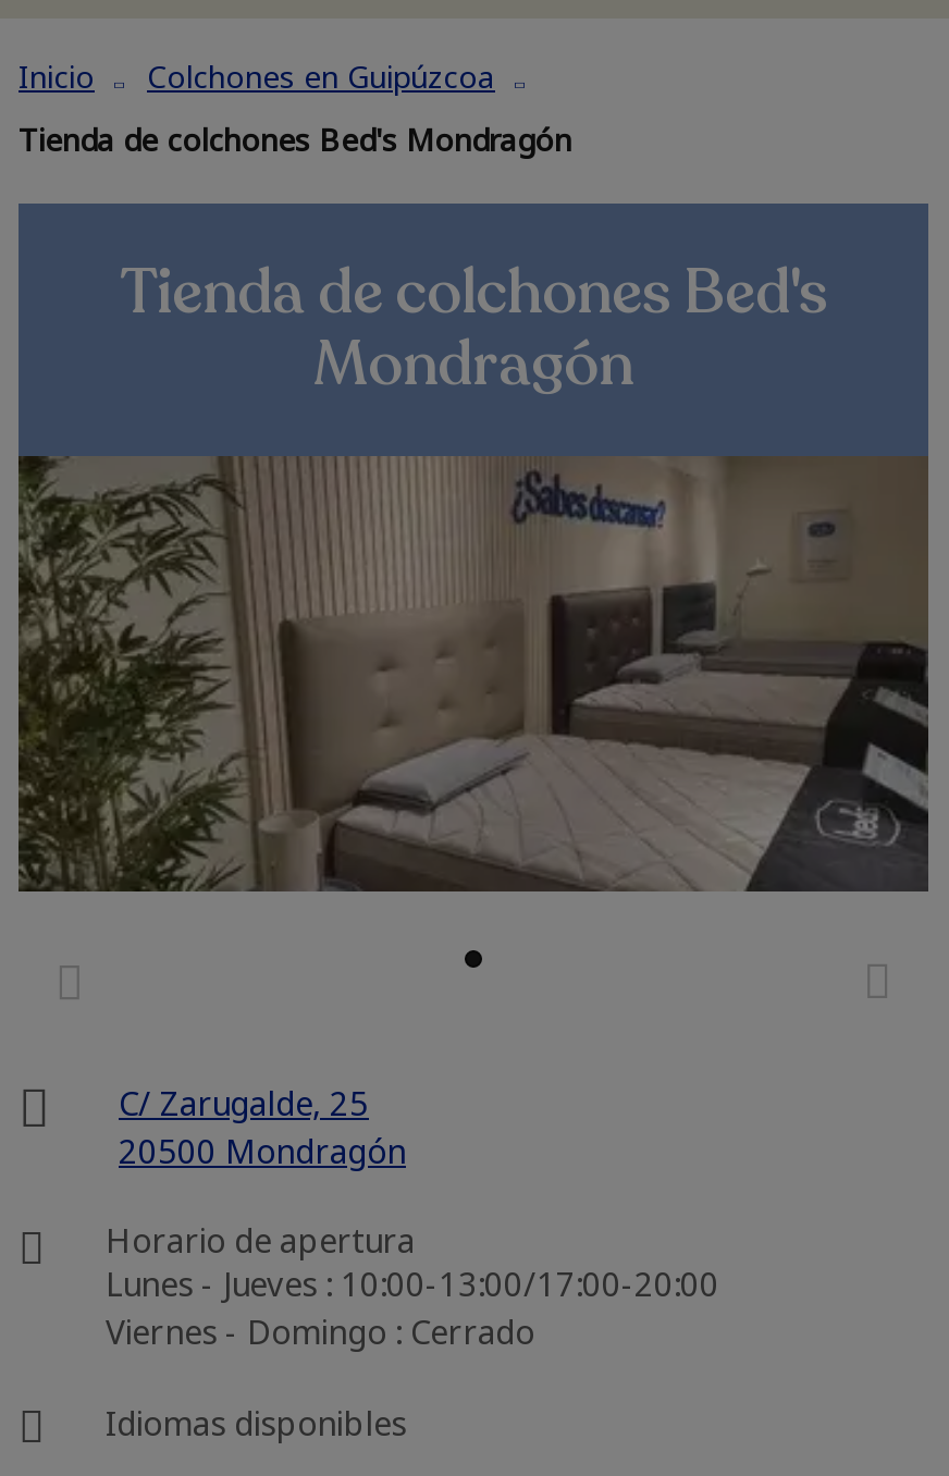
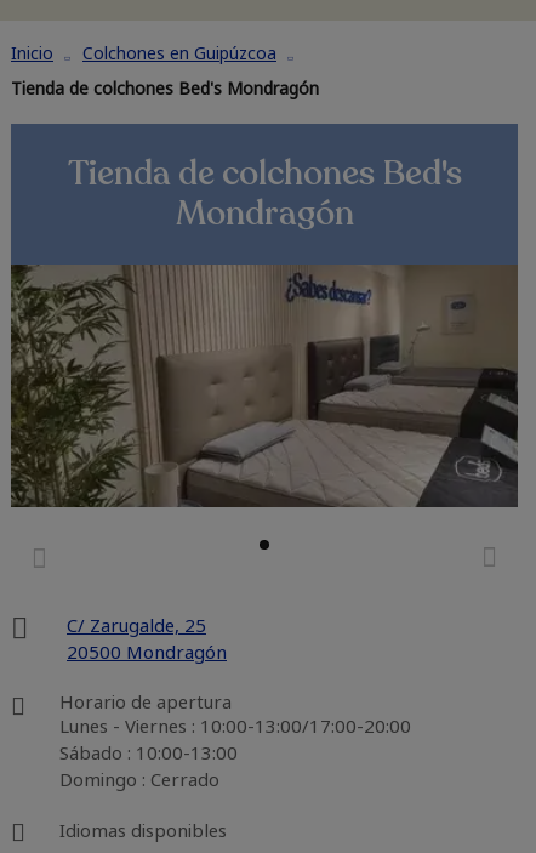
- Lunes - Jueves : 10:00-13:00/17:00-20:00
- Viernes - Domingo : Cerrado
+ Lunes - Viernes : 10:00-13:00/17:00-20:00
+ Sábado : 10:00-13:00
+ Domingo : Cerrado
